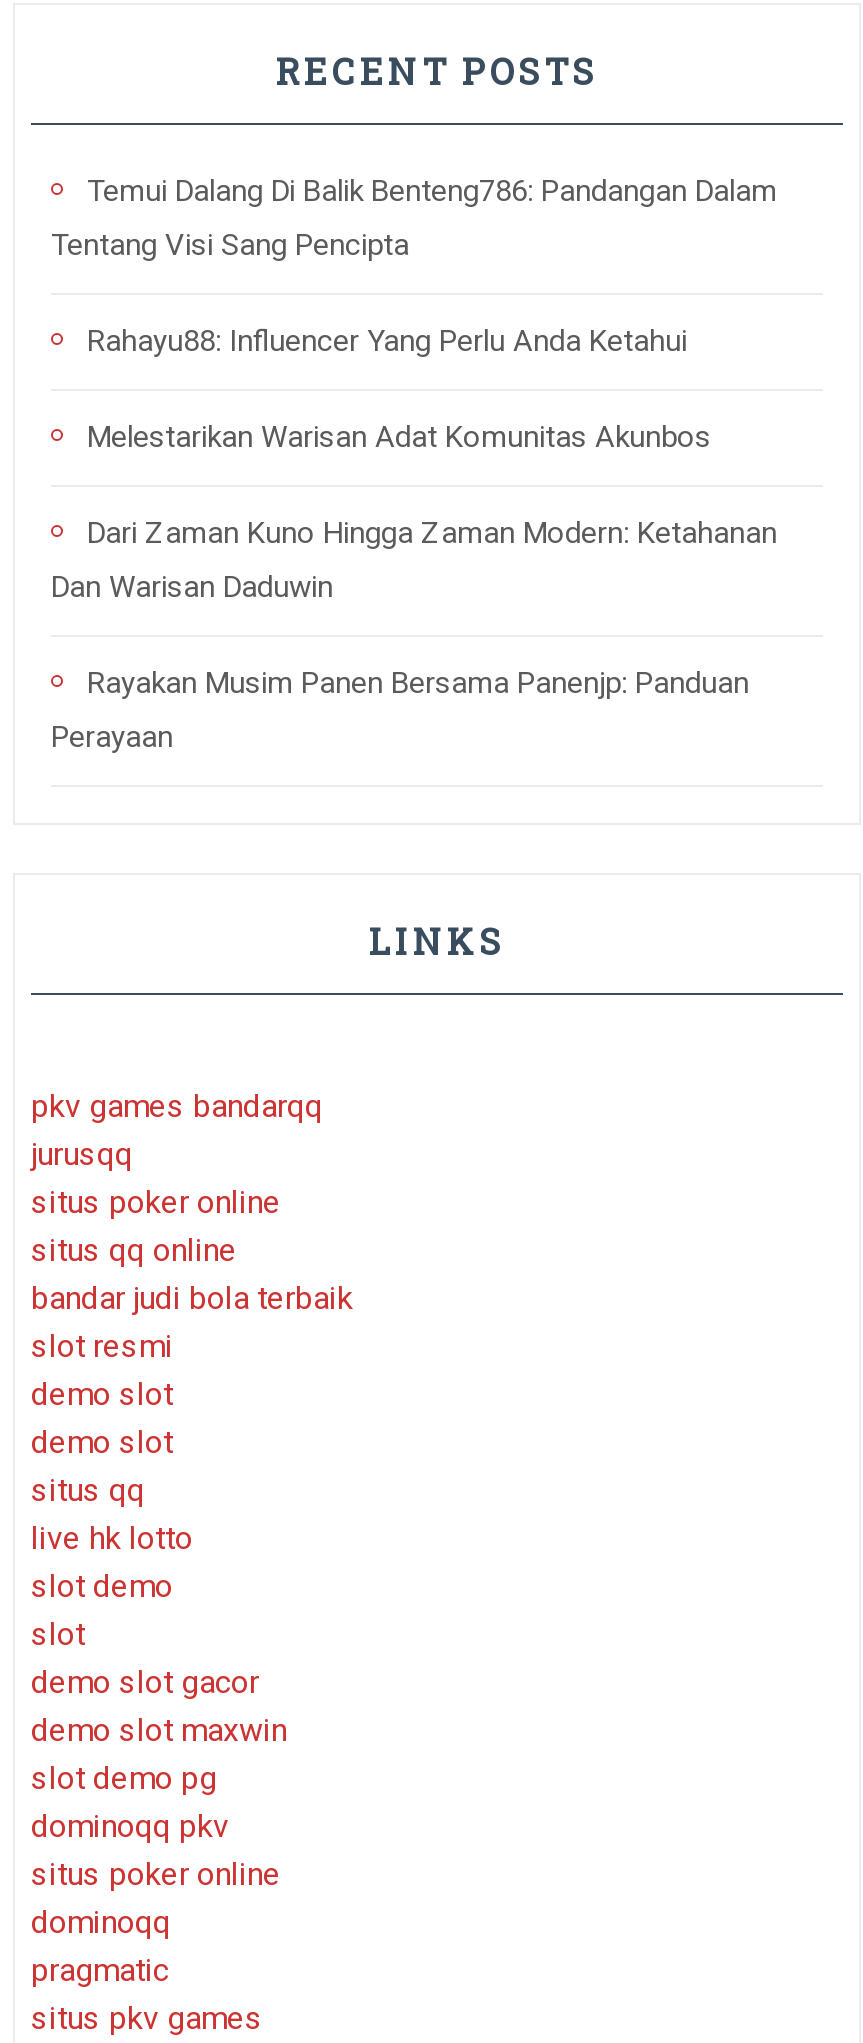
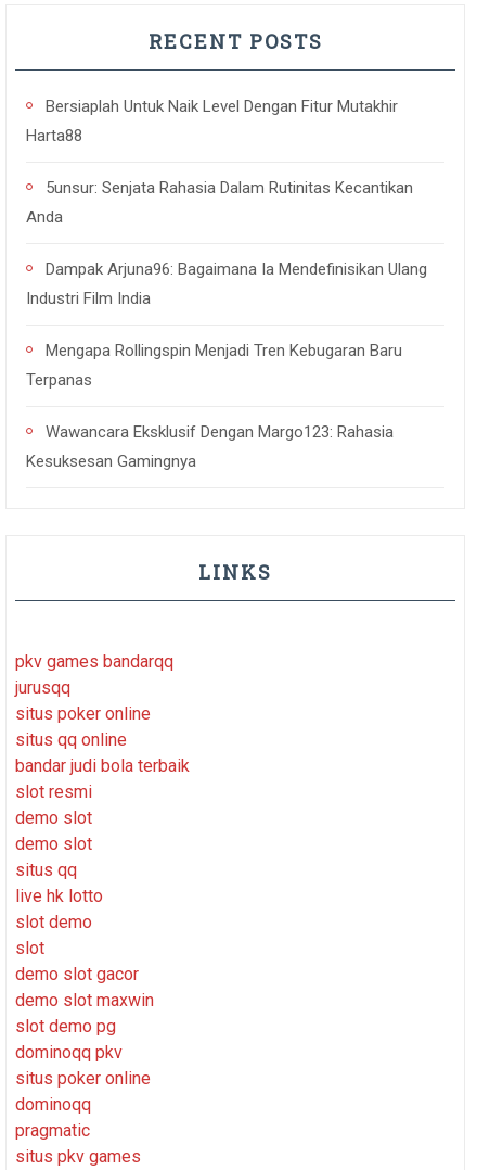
- Temui Dalang Di Balik Benteng786: Pandangan Dalam
- Tentang Visi Sang Pencipta
- Rahayu88: Influencer Yang Perlu Anda Ketahui
- Melestarikan Warisan Adat Komunitas Akunbos
- Dari Zaman Kuno Hingga Zaman Modern: Ketahanan
- Dan Warisan Daduwin
- Rayakan Musim Panen Bersama Panenjp: Panduan
- Perayaan
+ Bersiaplah Untuk Naik Level Dengan Fitur Mutakhir
+ Harta88
+ 5unsur: Senjata Rahasia Dalam Rutinitas Kecantikan
+ Anda
+ Dampak Arjuna96: Bagaimana Ia Mendefinisikan Ulang
+ Industri Film India
+ Mengapa Rollingspin Menjadi Tren Kebugaran Baru
+ Terpanas
+ Wawancara Eksklusif Dengan Margo123: Rahasia
+ Kesuksesan Gamingnya
